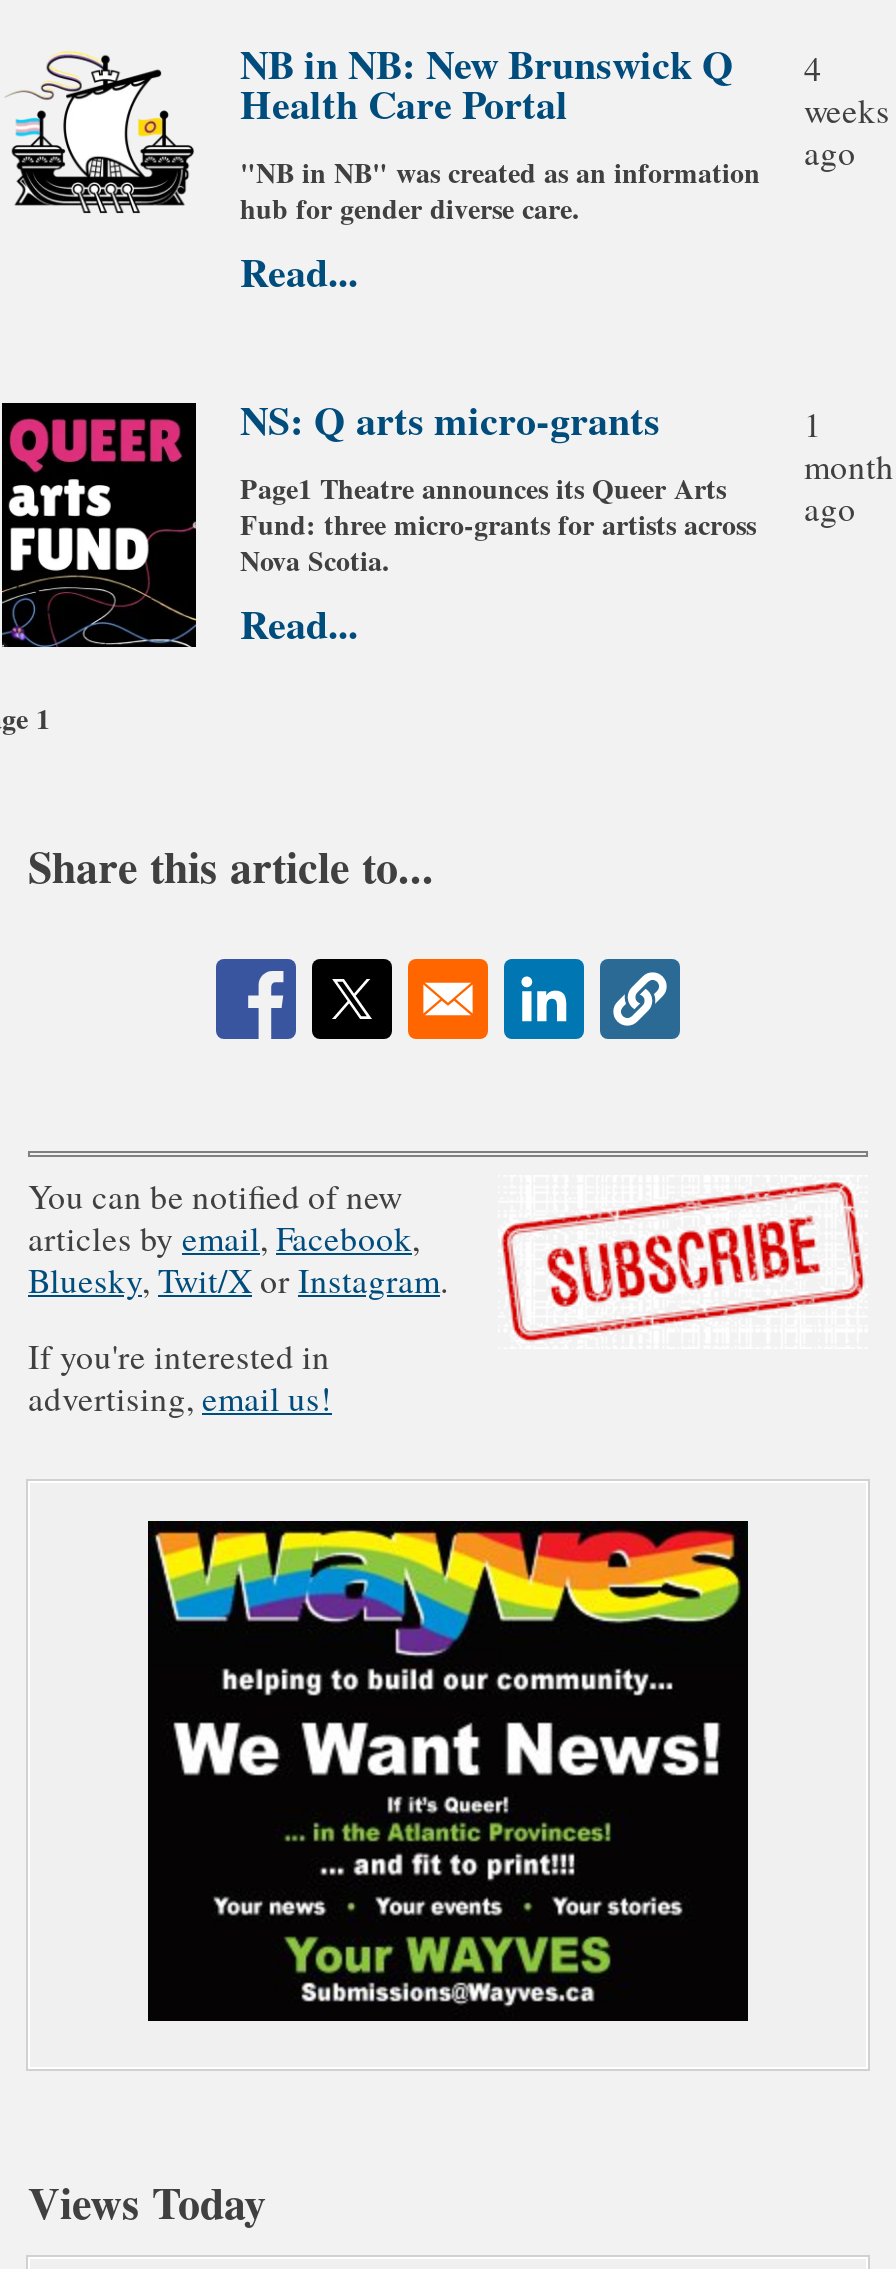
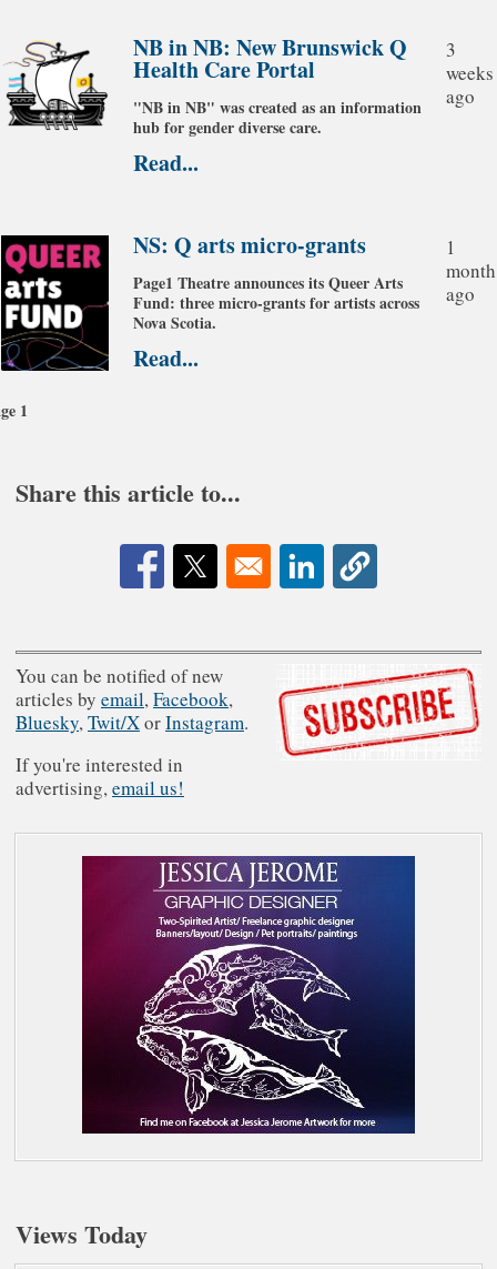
- NB in NB: New Brunswick Q 4
+ NB in NB: New Brunswick Q 3

- [image]
+ [image]
